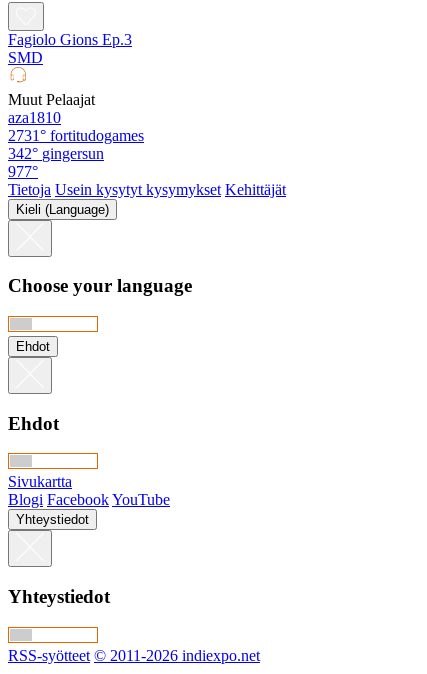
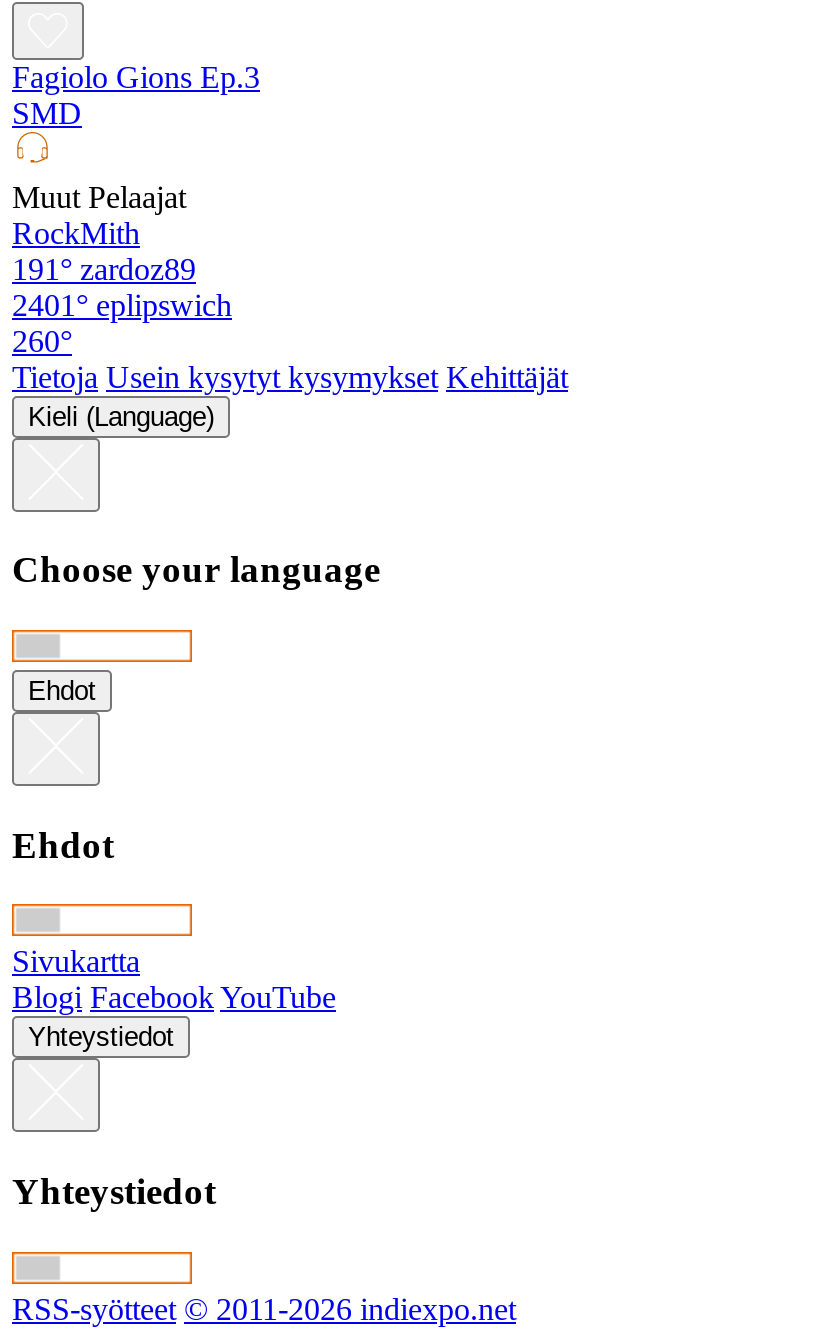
- aza1810
- 2731° fortitudogames
- 342° gingersun
- 977°
+ RockMith
+ 191° zardoz89
+ 2401° eplipswich
+ 260°
